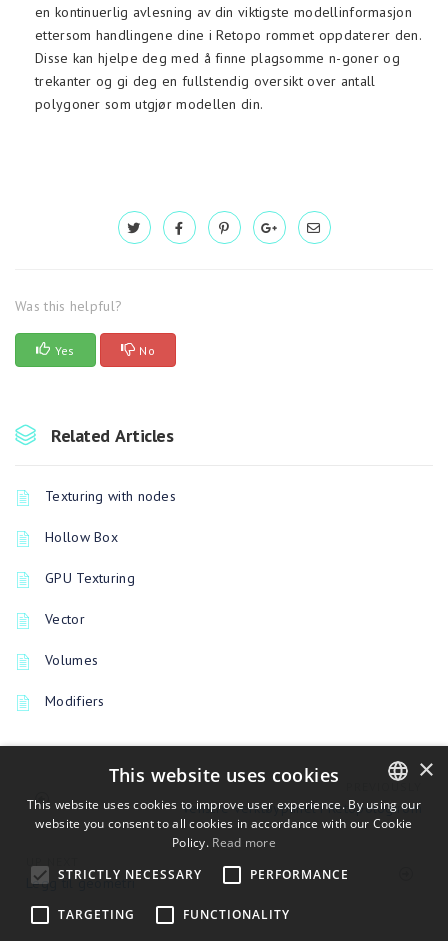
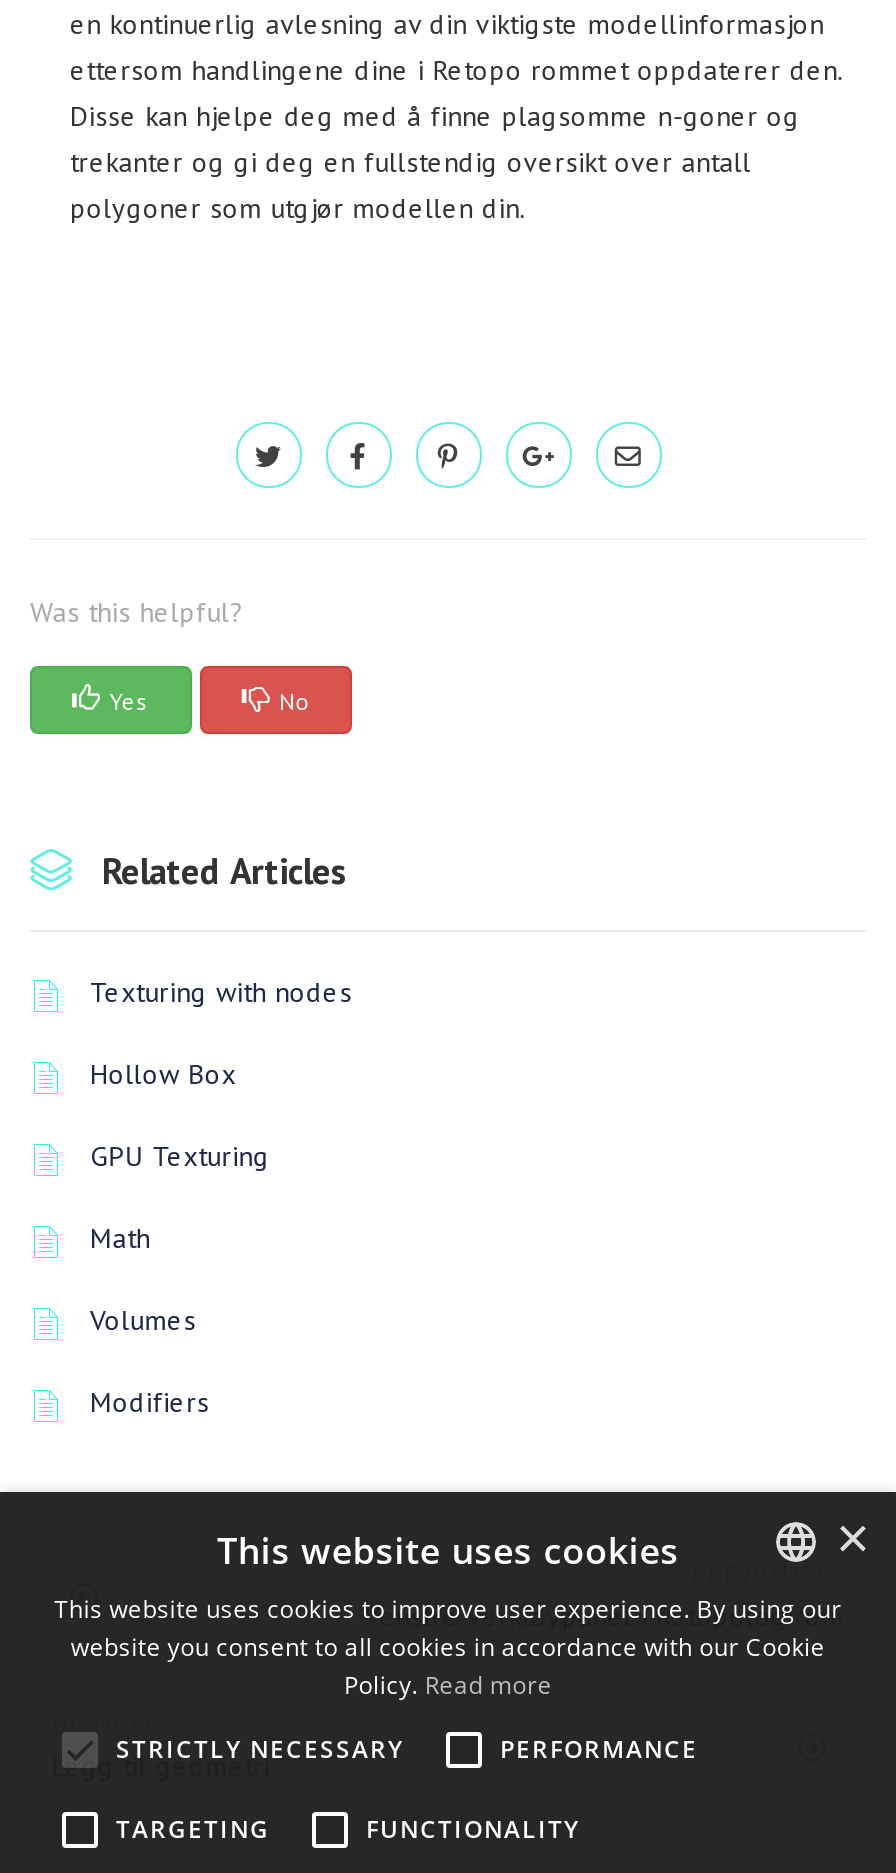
- Vector
+ Math
